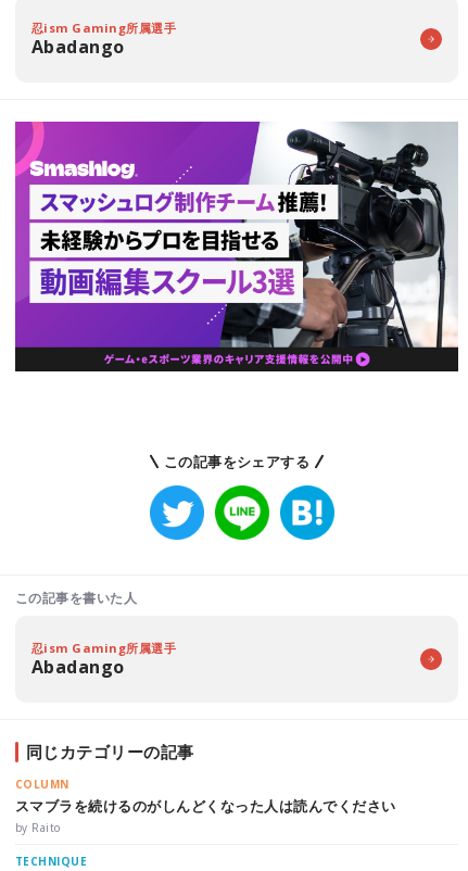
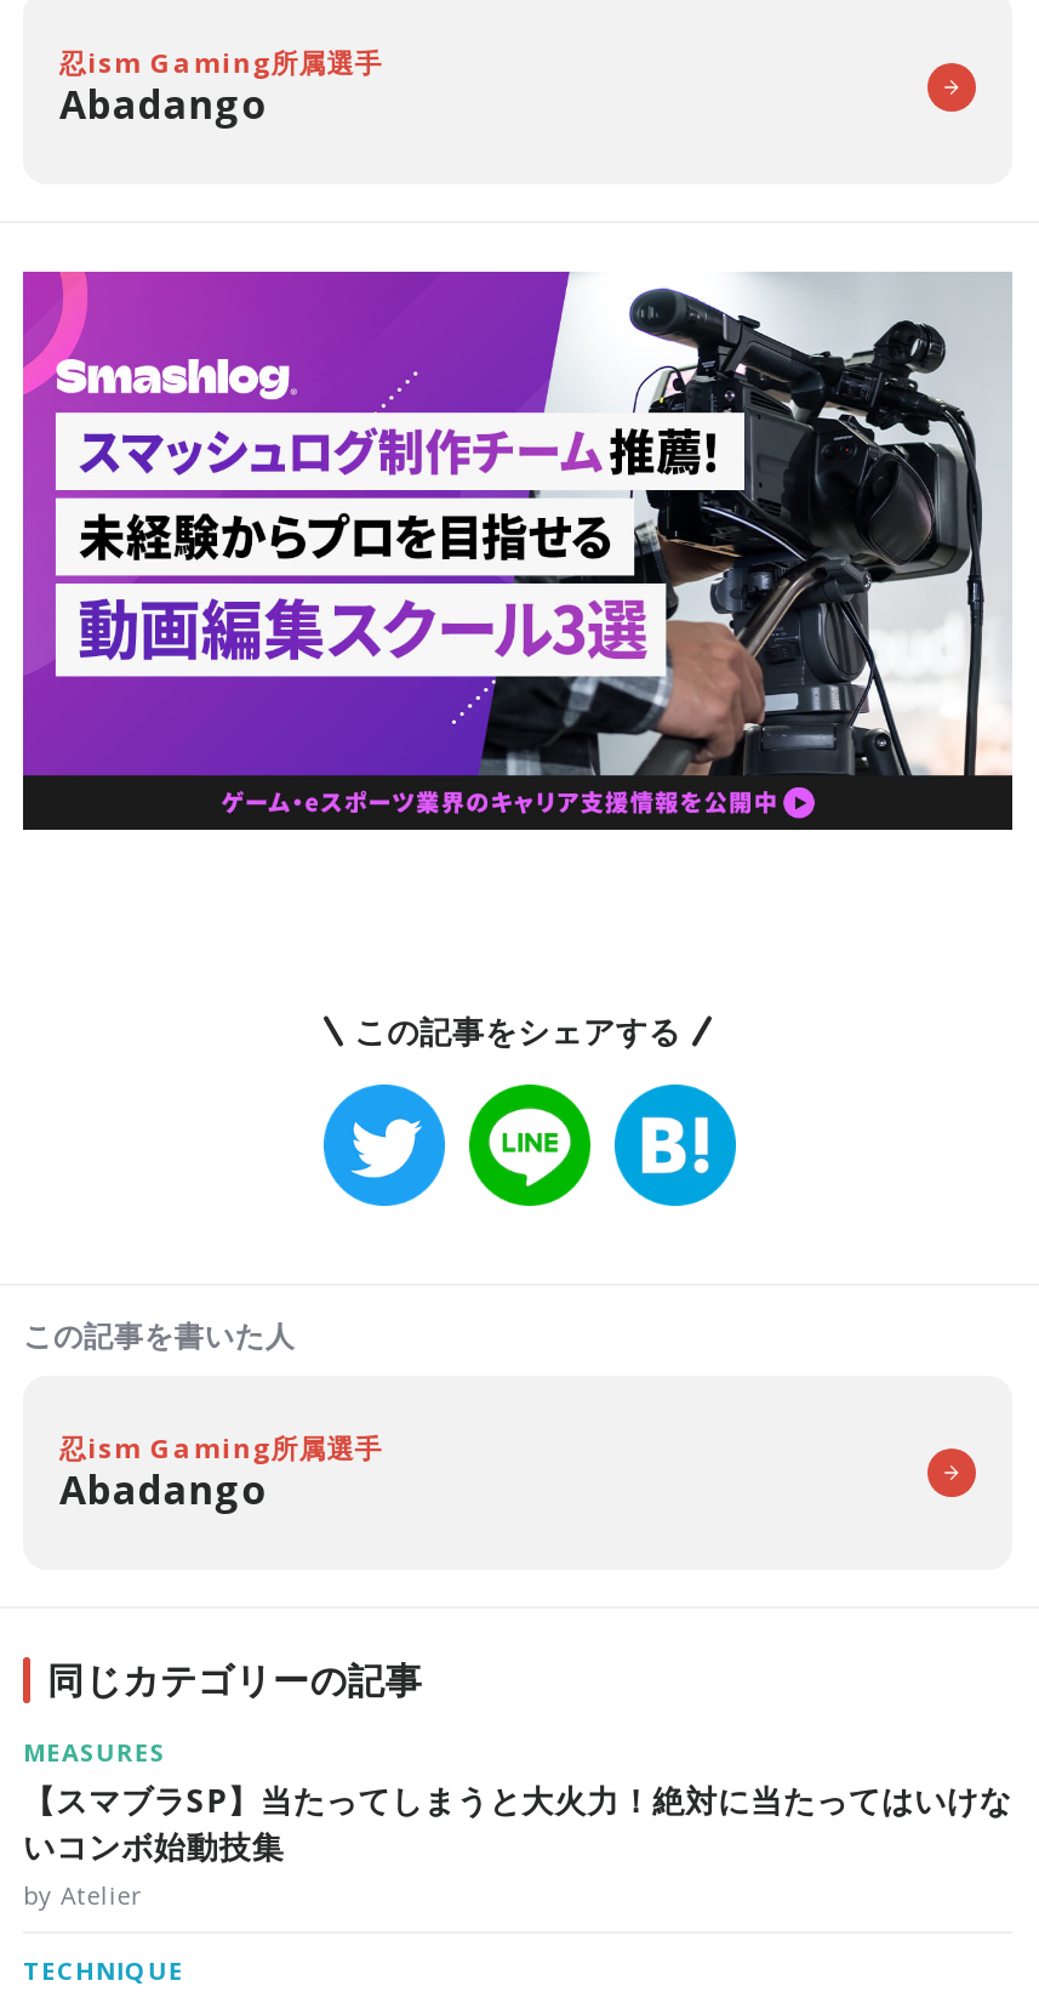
- COLUMN
- スマブラを続けるのがしんどくなった人は読んでください
- by Raito
+ MEASURES
+ 【スマブラSP】当たってしまうと大火力！絶対に当たってはいけな
+ いコンボ始動技集
+ by Atelier
